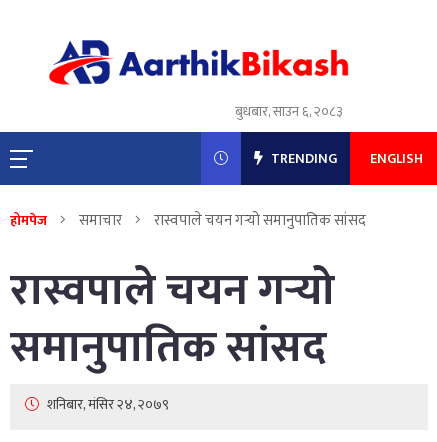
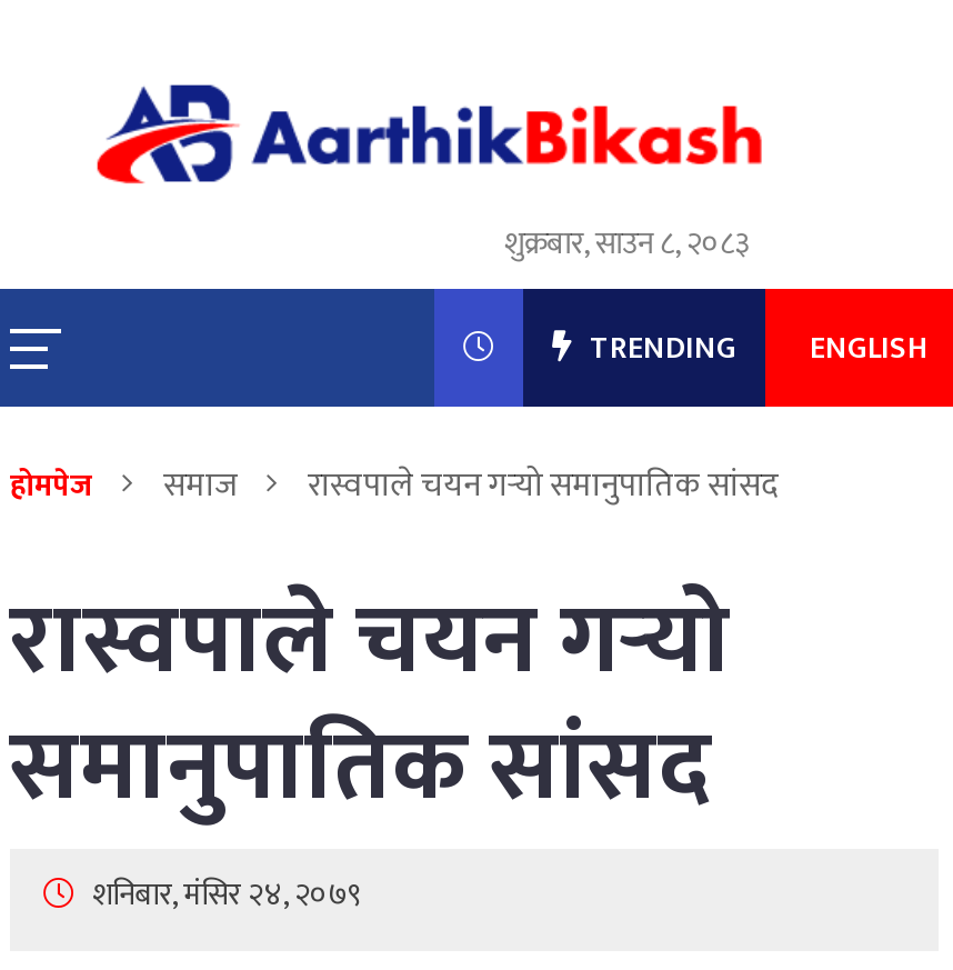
- बुधबार, साउन ६, २०८३
+ शुक्रबार, साउन ८, २०८३

- समाचार
+ समाज
